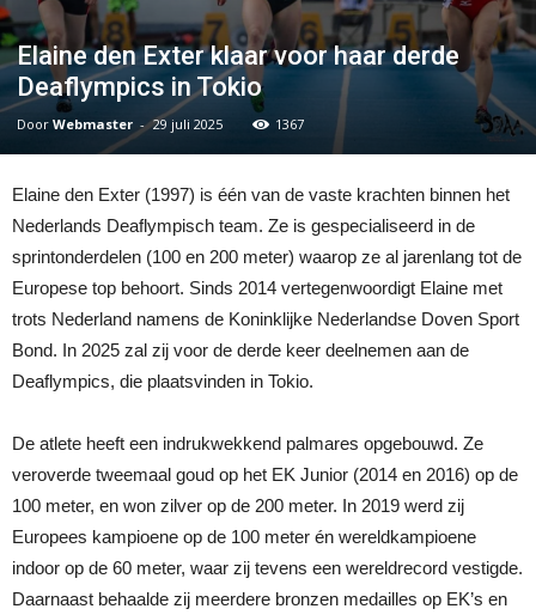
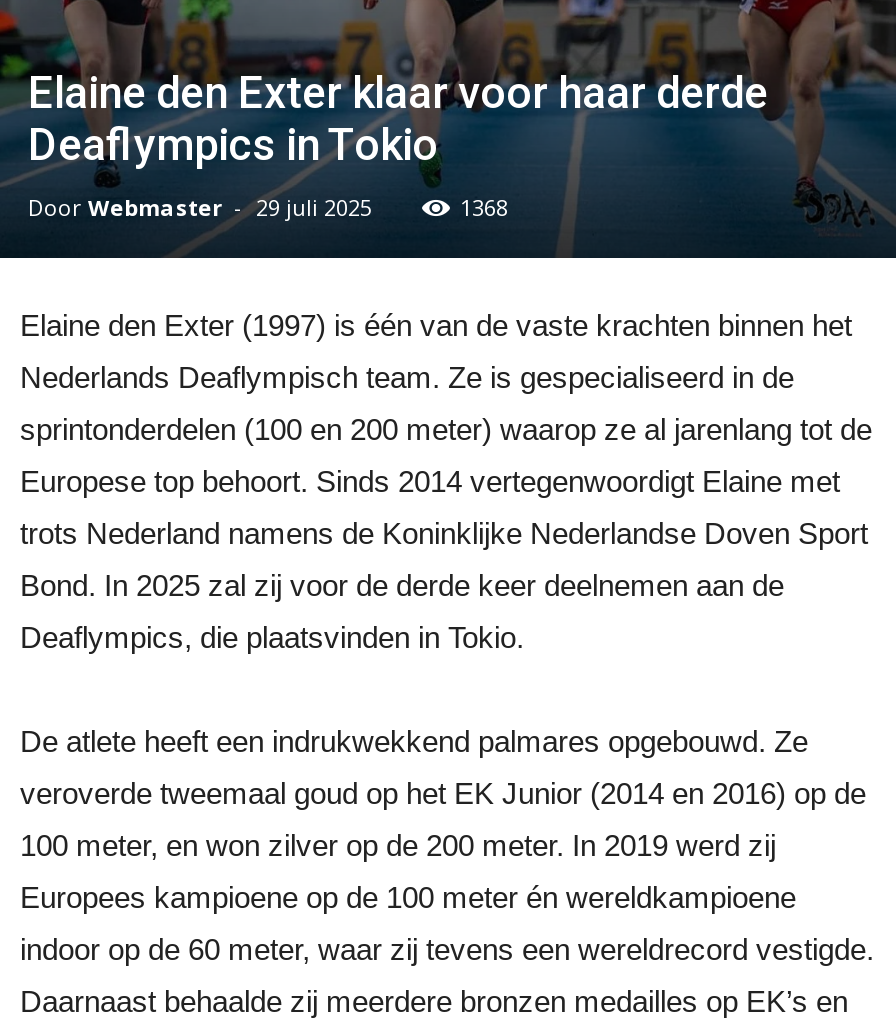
- 1367
+ 1368
